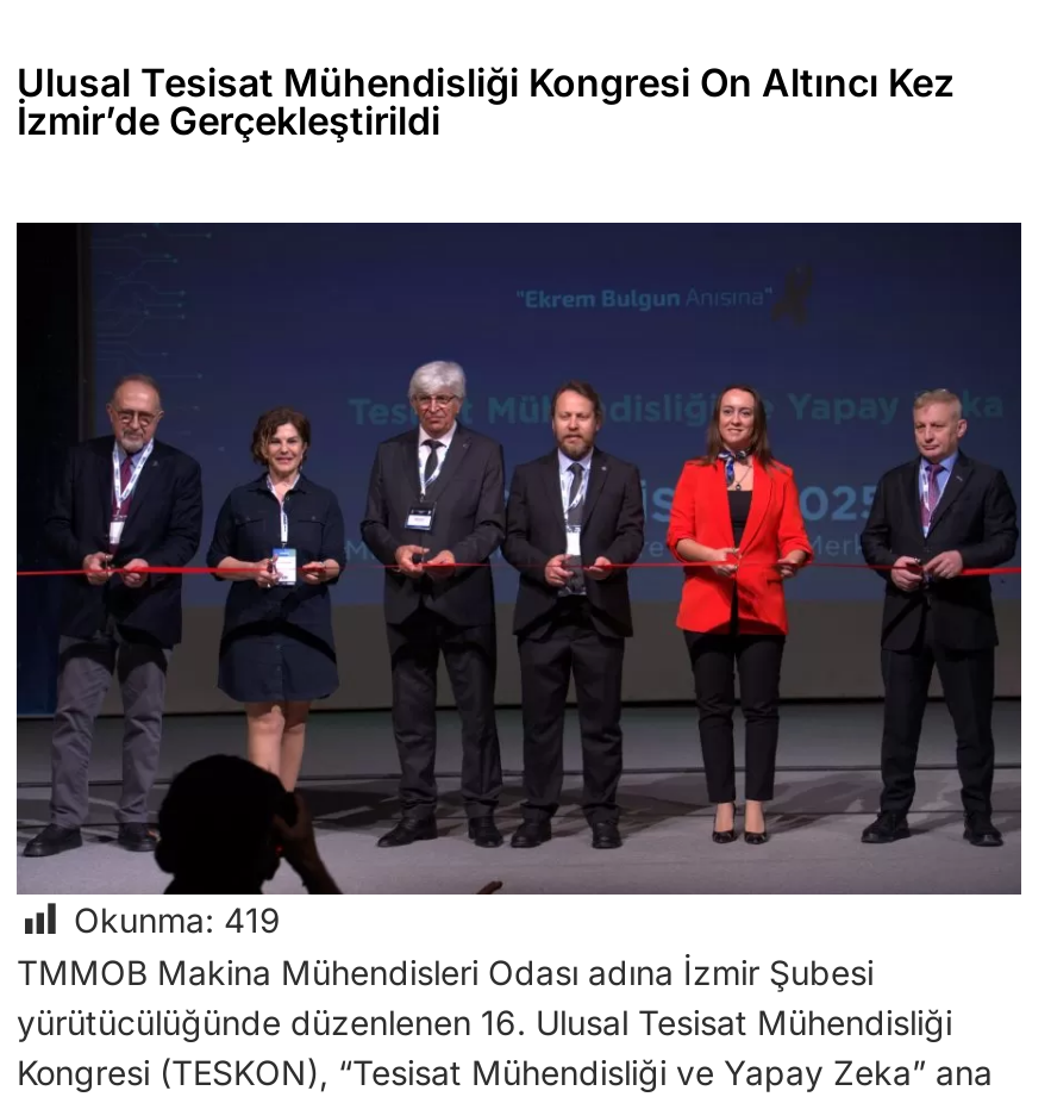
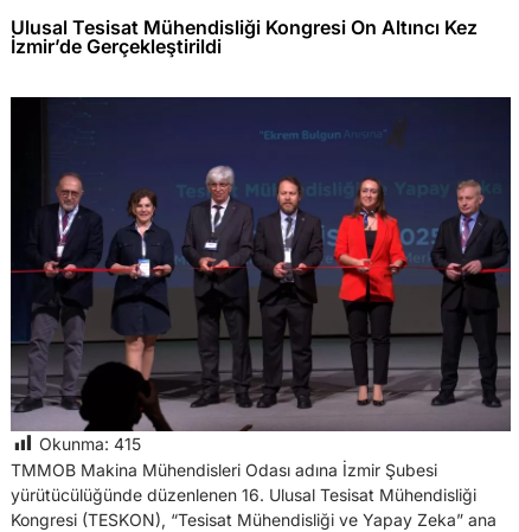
- Okunma: 419
+ Okunma: 415
